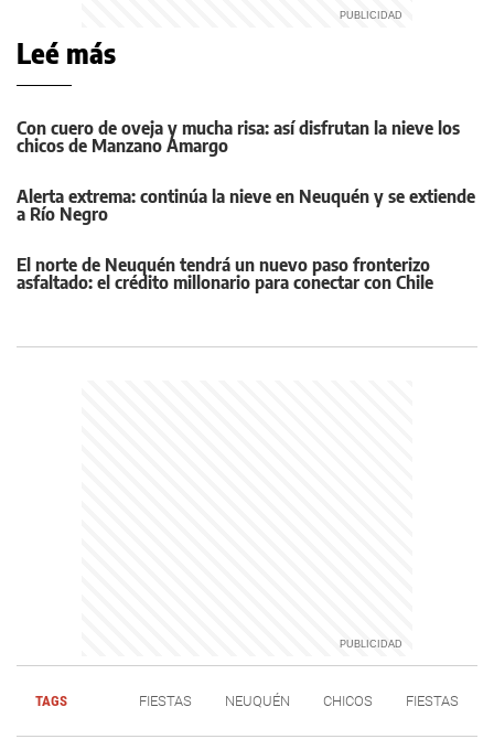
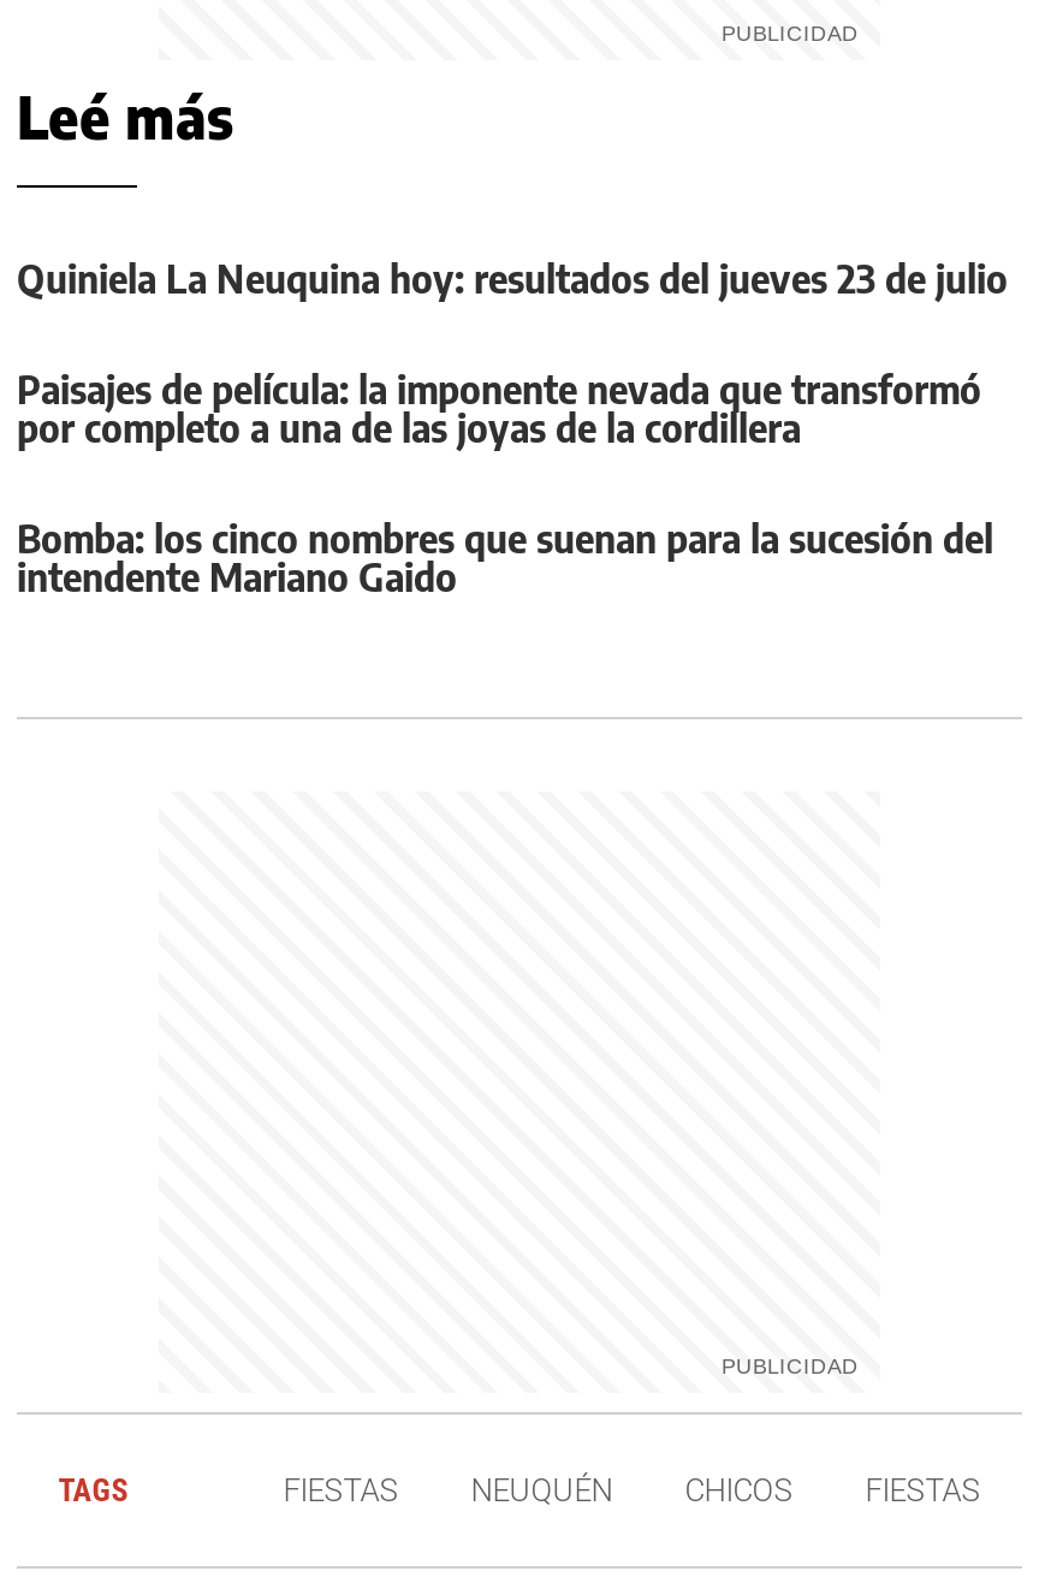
- Con cuero de oveja y mucha risa: así disfrutan la nieve los
- chicos de Manzano Amargo
+ Quiniela La Neuquina hoy: resultados del jueves 23 de julio

- Alerta extrema: continúa la nieve en Neuquén y se extiende
- a Río Negro
+ Paisajes de película: la imponente nevada que transformó
+ por completo a una de las joyas de la cordillera

- El norte de Neuquén tendrá un nuevo paso fronterizo
- asfaltado: el crédito millonario para conectar con Chile
+ Bomba: los cinco nombres que suenan para la sucesión del
+ intendente Mariano Gaido
